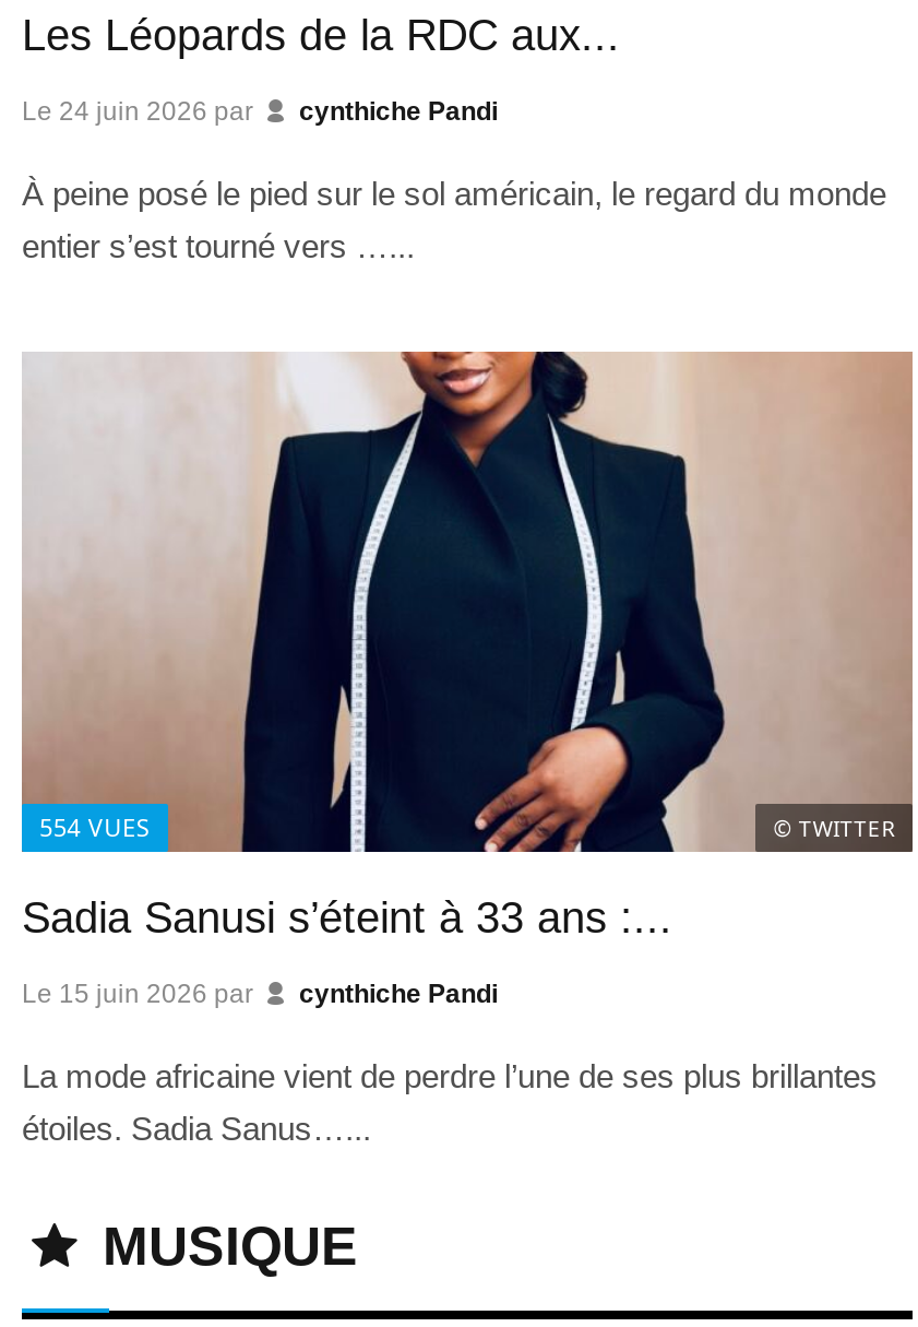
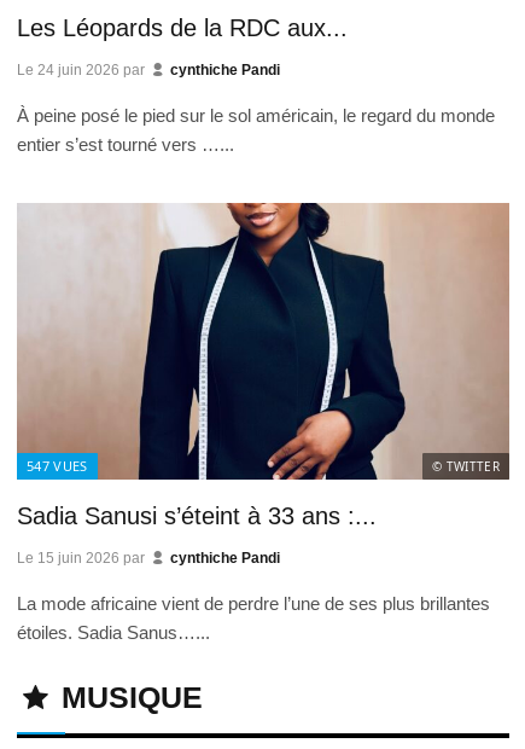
- 554 VUES
+ 547 VUES
